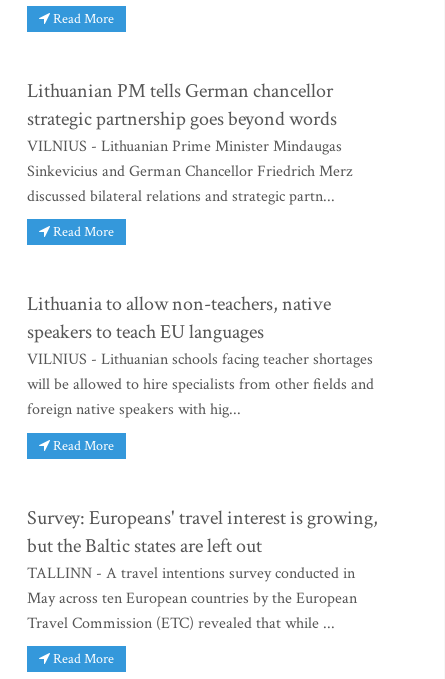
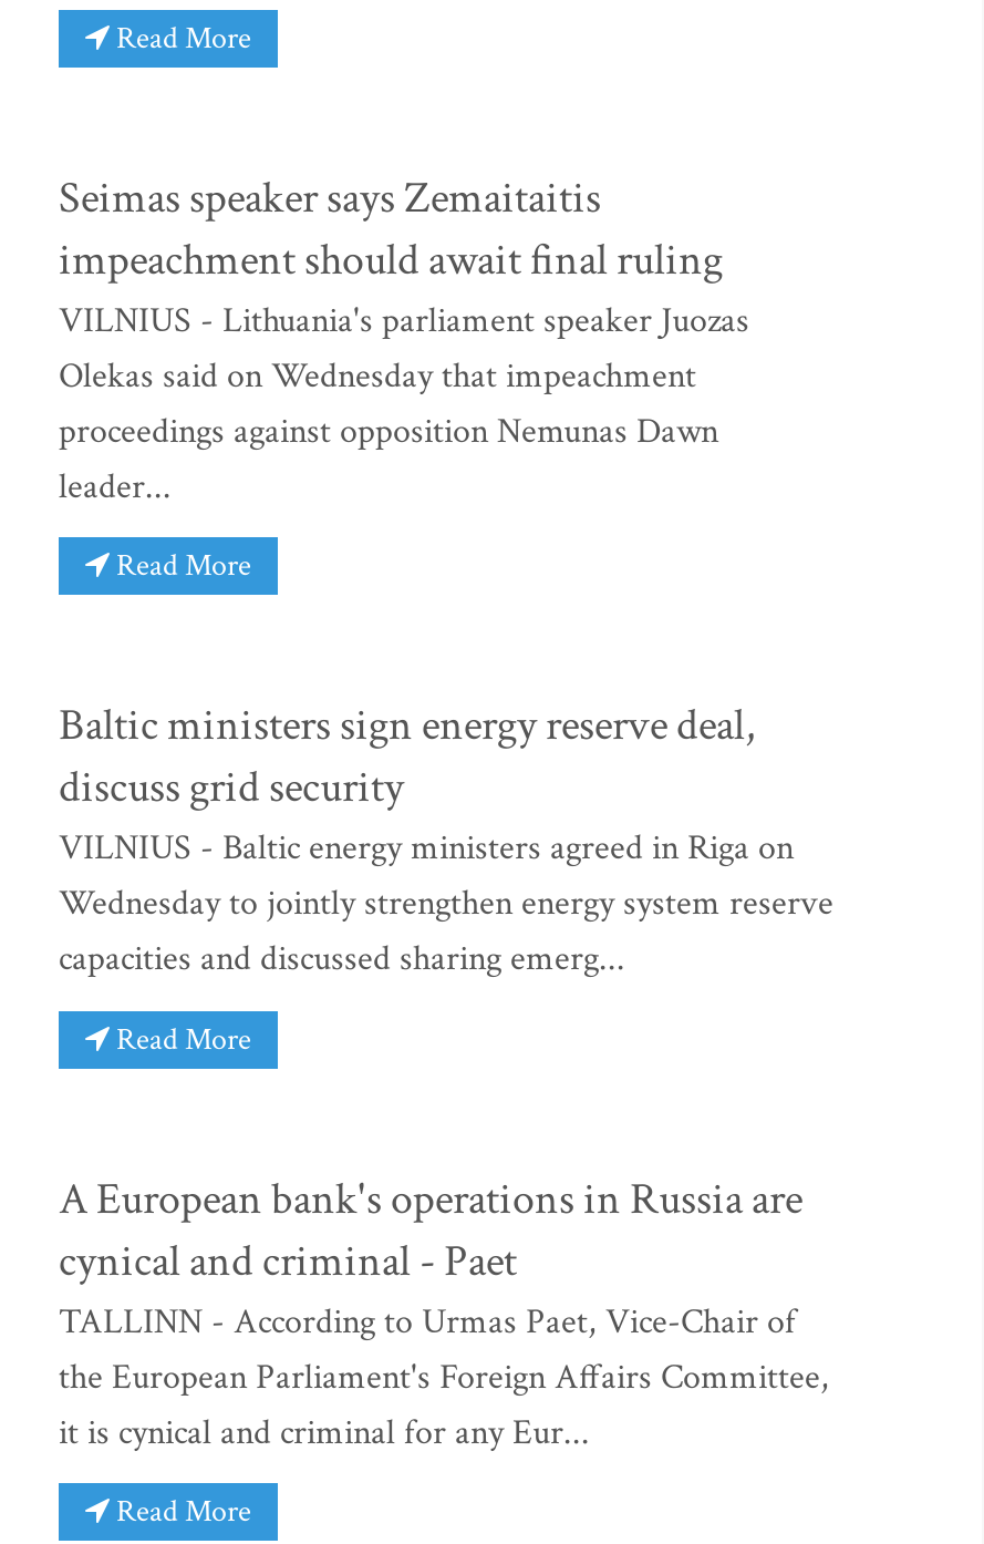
- Lithuanian PM tells German chancellor
- strategic partnership goes beyond words
- VILNIUS - Lithuanian Prime Minister Mindaugas
- Sinkevicius and German Chancellor Friedrich Merz
- discussed bilateral relations and strategic partn...
+ Seimas speaker says Zemaitaitis
+ impeachment should await final ruling
+ VILNIUS - Lithuania's parliament speaker Juozas
+ Olekas said on Wednesday that impeachment
+ proceedings against opposition Nemunas Dawn
+ leader...

- Lithuania to allow non-teachers, native
- speakers to teach EU languages
- VILNIUS - Lithuanian schools facing teacher shortages
- will be allowed to hire specialists from other fields and
- foreign native speakers with hig...
+ Baltic ministers sign energy reserve deal,
+ discuss grid security
+ VILNIUS - Baltic energy ministers agreed in Riga on
+ Wednesday to jointly strengthen energy system reserve
+ capacities and discussed sharing emerg...

- Survey: Europeans' travel interest is growing,
- but the Baltic states are left out
- TALLINN - A travel intentions survey conducted in
- May across ten European countries by the European
- Travel Commission (ETC) revealed that while ...
+ A European bank's operations in Russia are
+ cynical and criminal - Paet
+ TALLINN - According to Urmas Paet, Vice-Chair of
+ the European Parliament's Foreign Affairs Committee,
+ it is cynical and criminal for any Eur...
